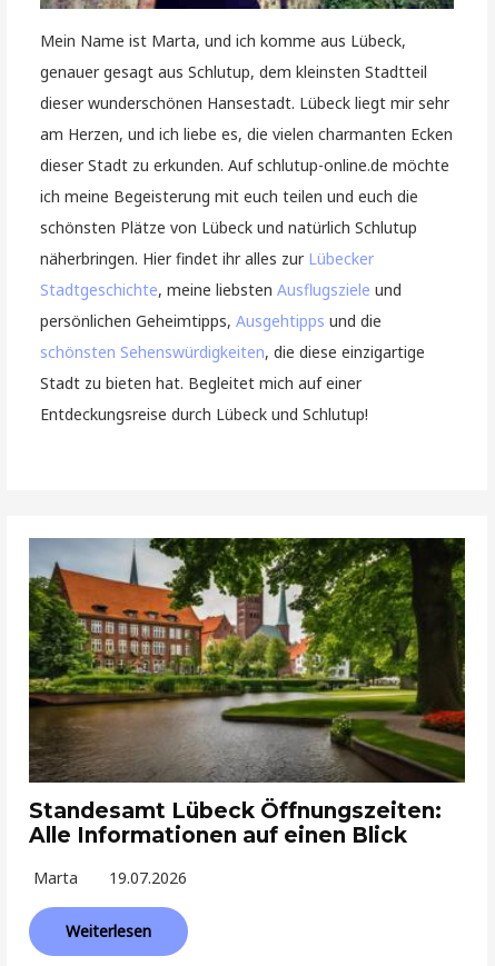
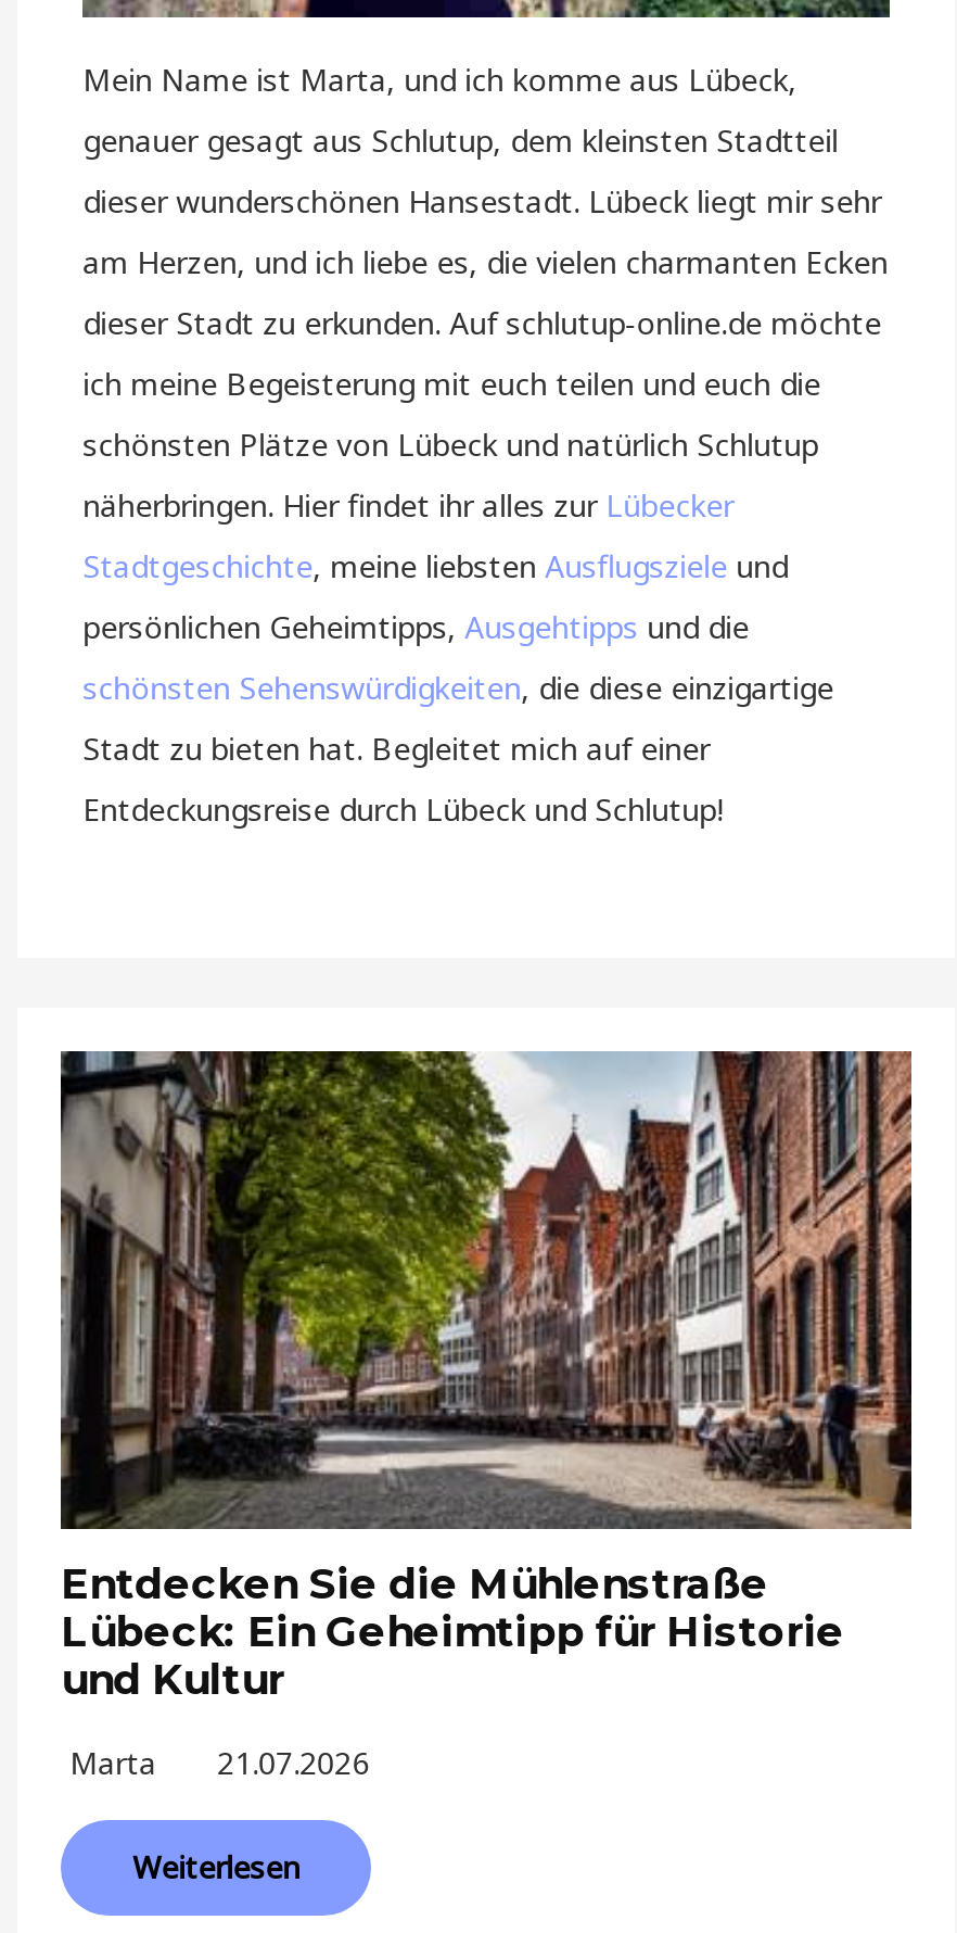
- [image]
- Standesamt Lübeck Öffnungszeiten:
- Alle Informationen auf einen Blick
+ [image]
+ Entdecken Sie die Mühlenstraße
+ Lübeck: Ein Geheimtipp für Historie
+ und Kultur

- Marta 19.07.2026
+ Marta 21.07.2026
